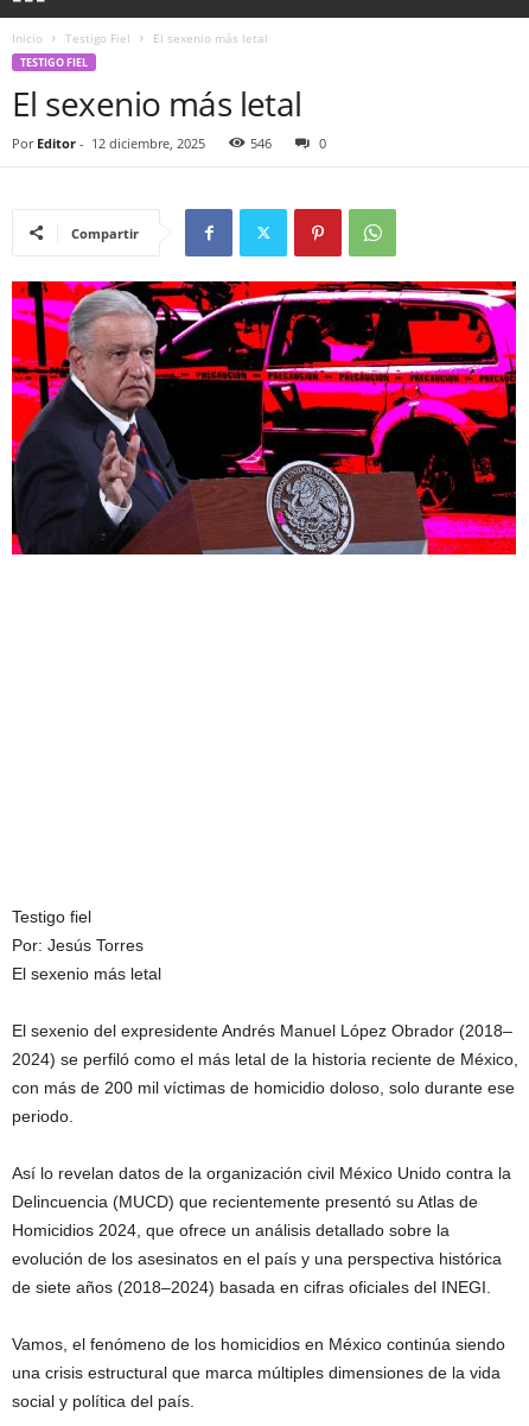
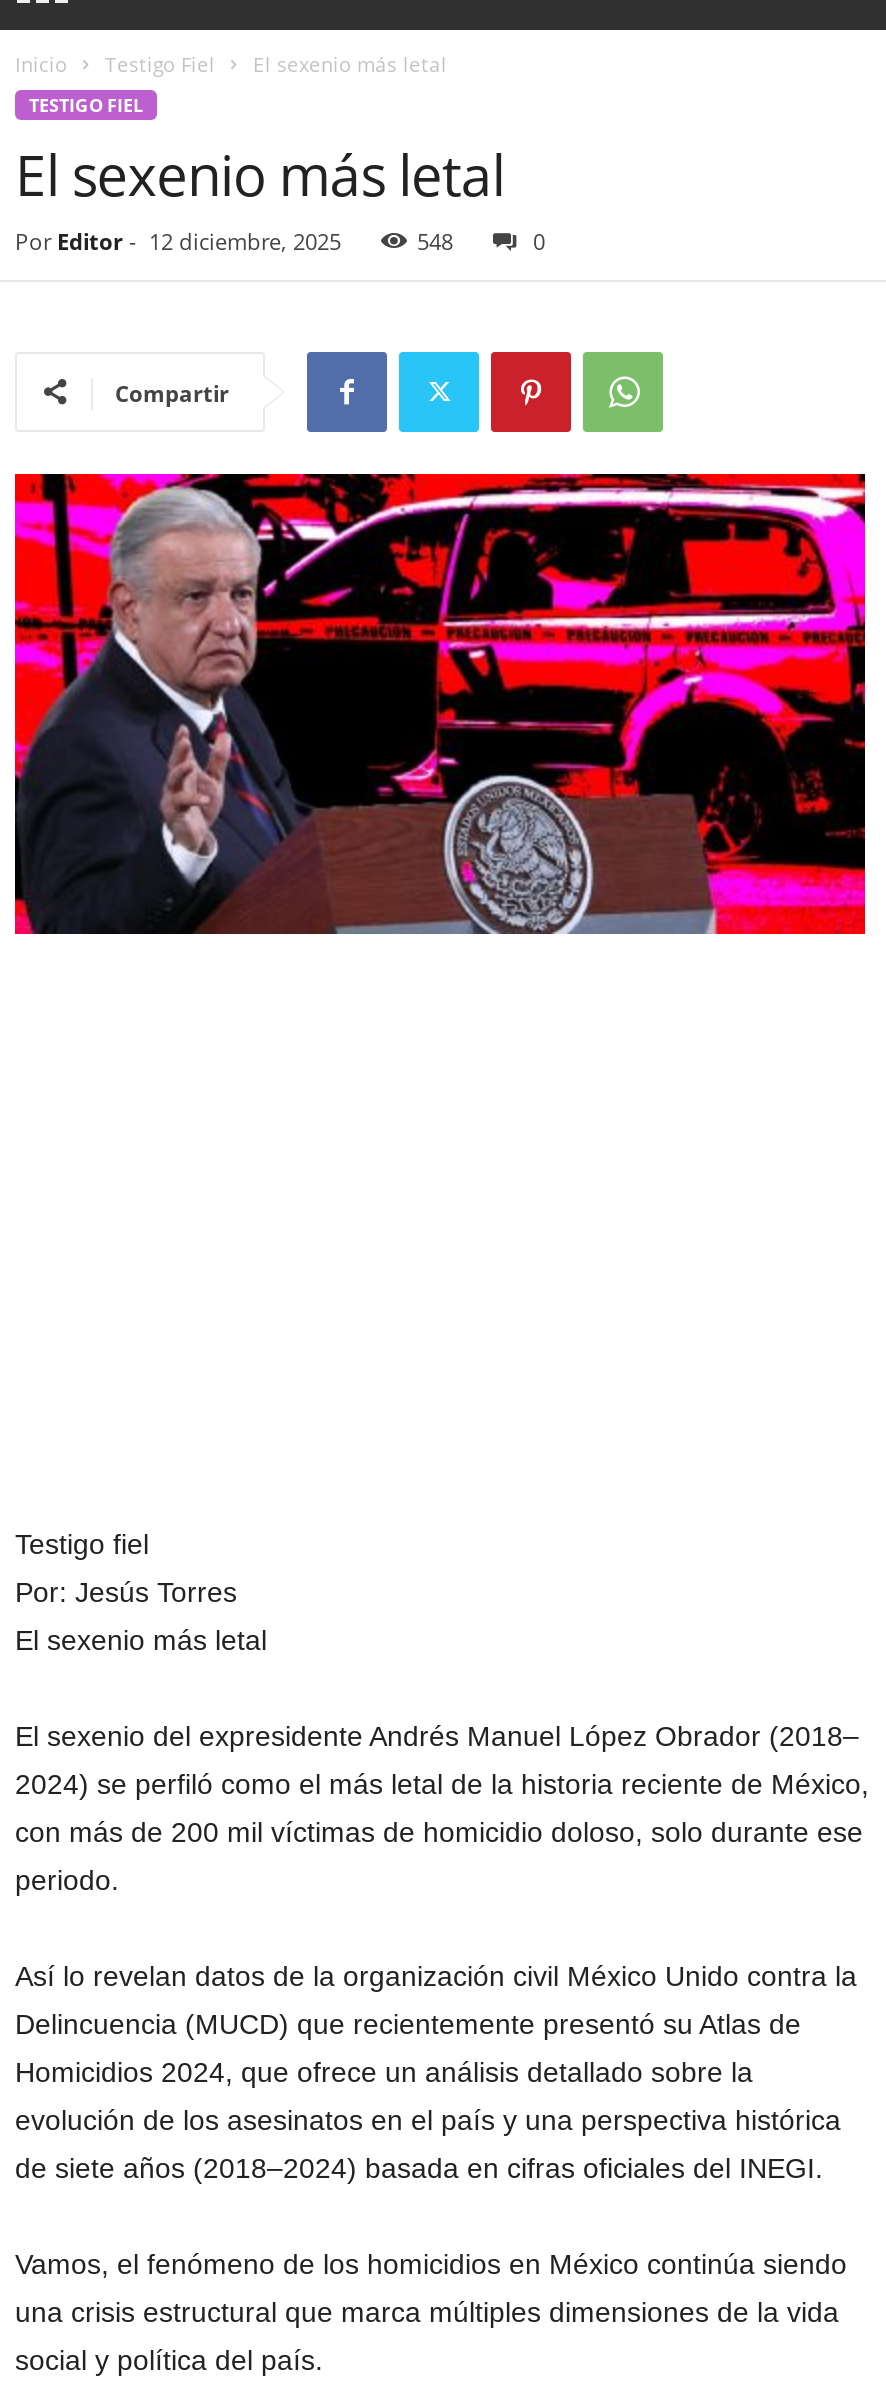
- 546
+ 548
